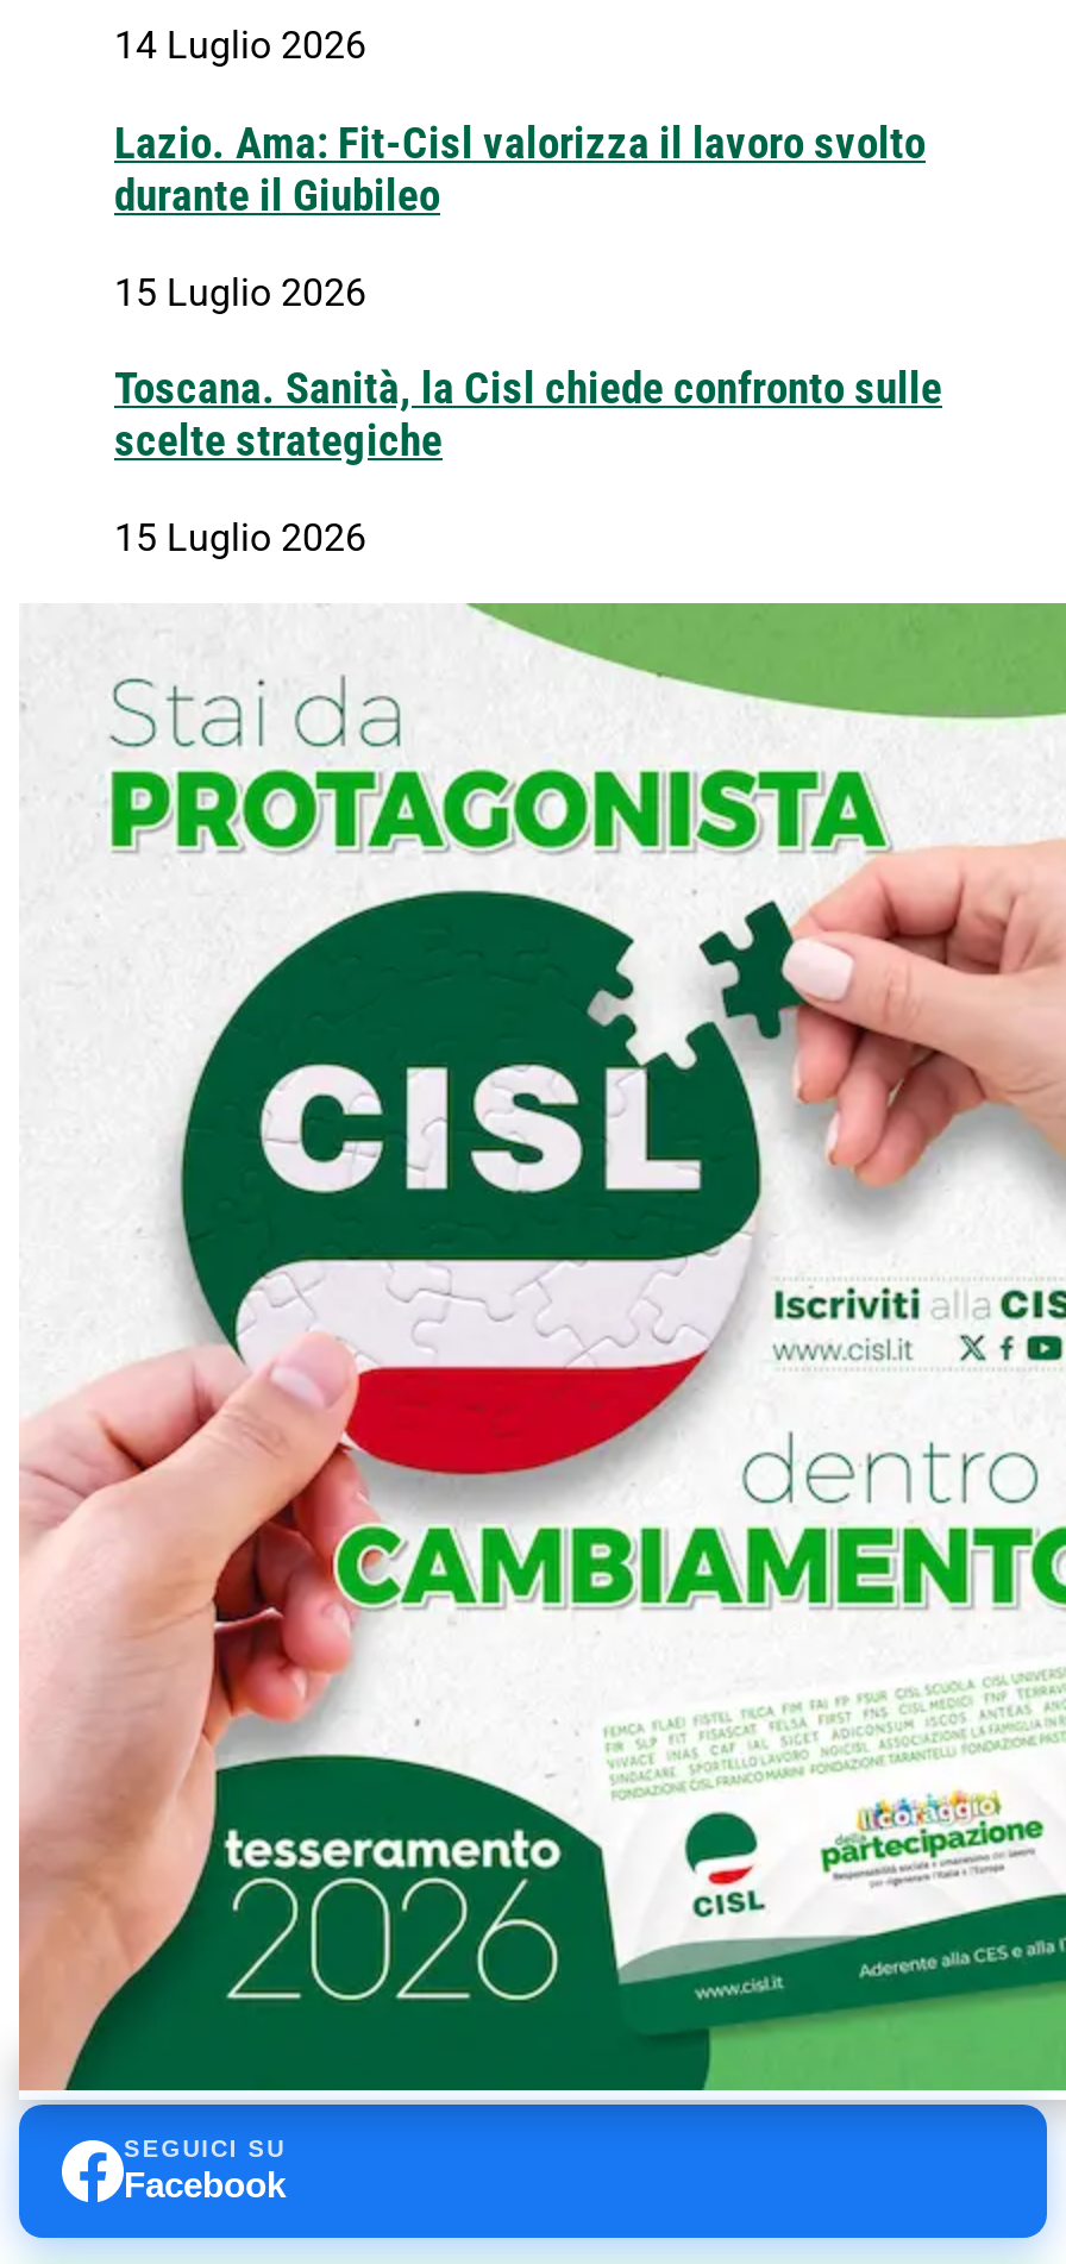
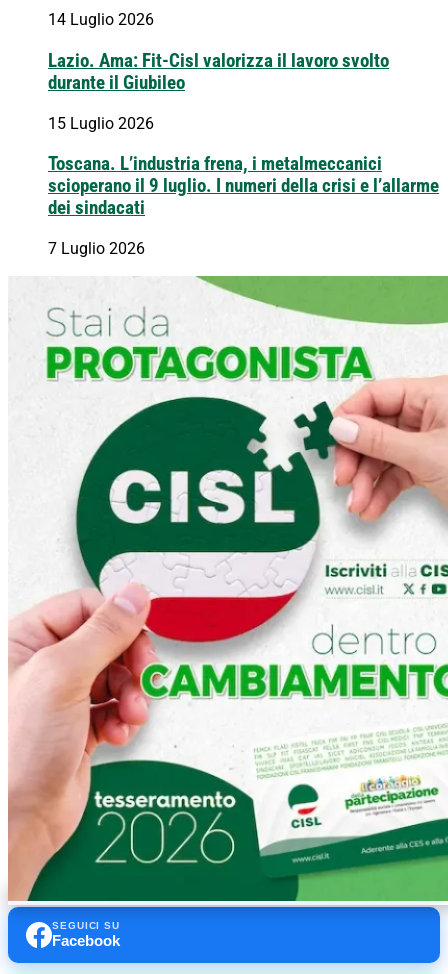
- Toscana. Sanità, la Cisl chiede confronto sulle
- scelte strategiche
+ Toscana. L’industria frena, i metalmeccanici
+ scioperano il 9 luglio. I numeri della crisi e l’allarme
+ dei sindacati

- 15 Luglio 2026
+ 7 Luglio 2026
